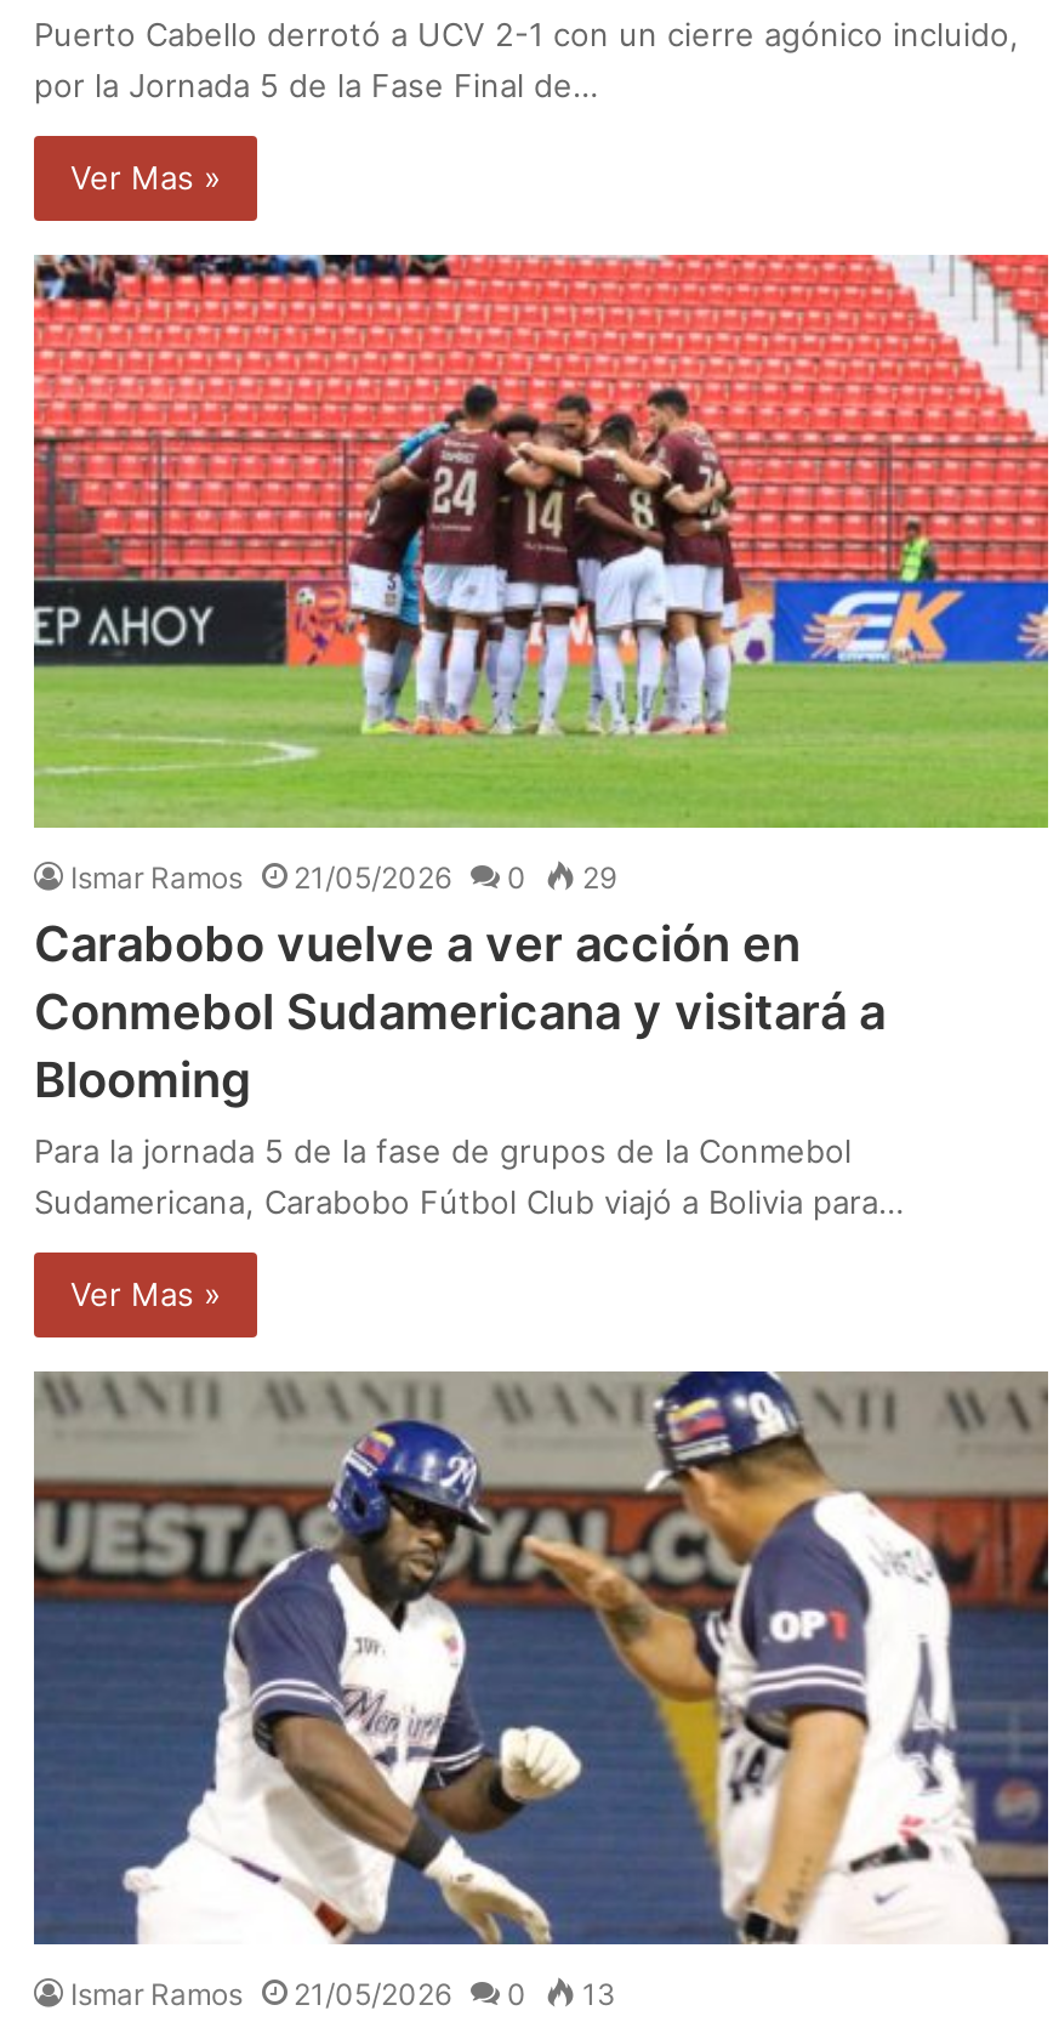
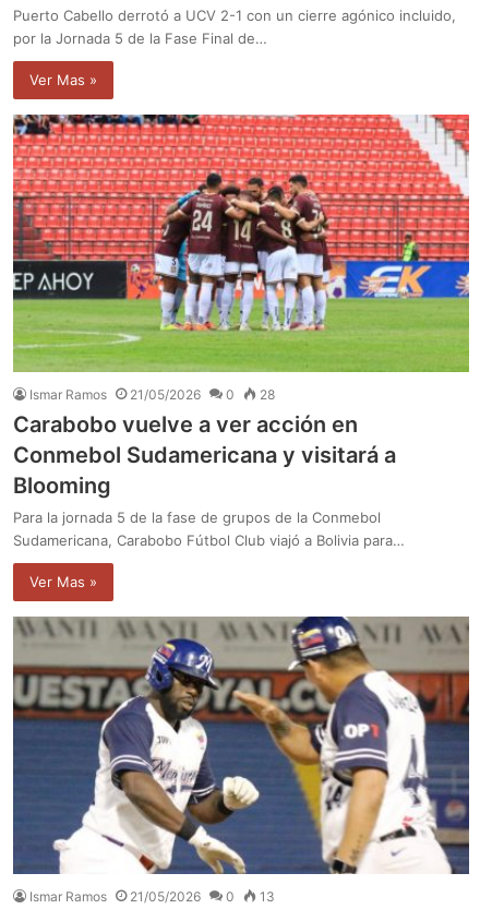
- Ismar Ramos 21/05/2026 0 29
+ Ismar Ramos 21/05/2026 0 28
